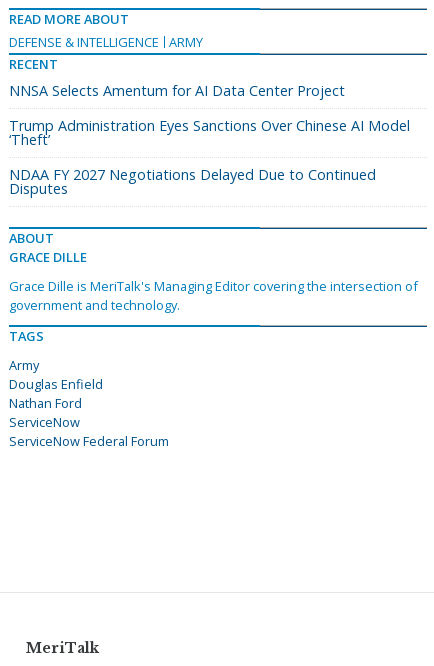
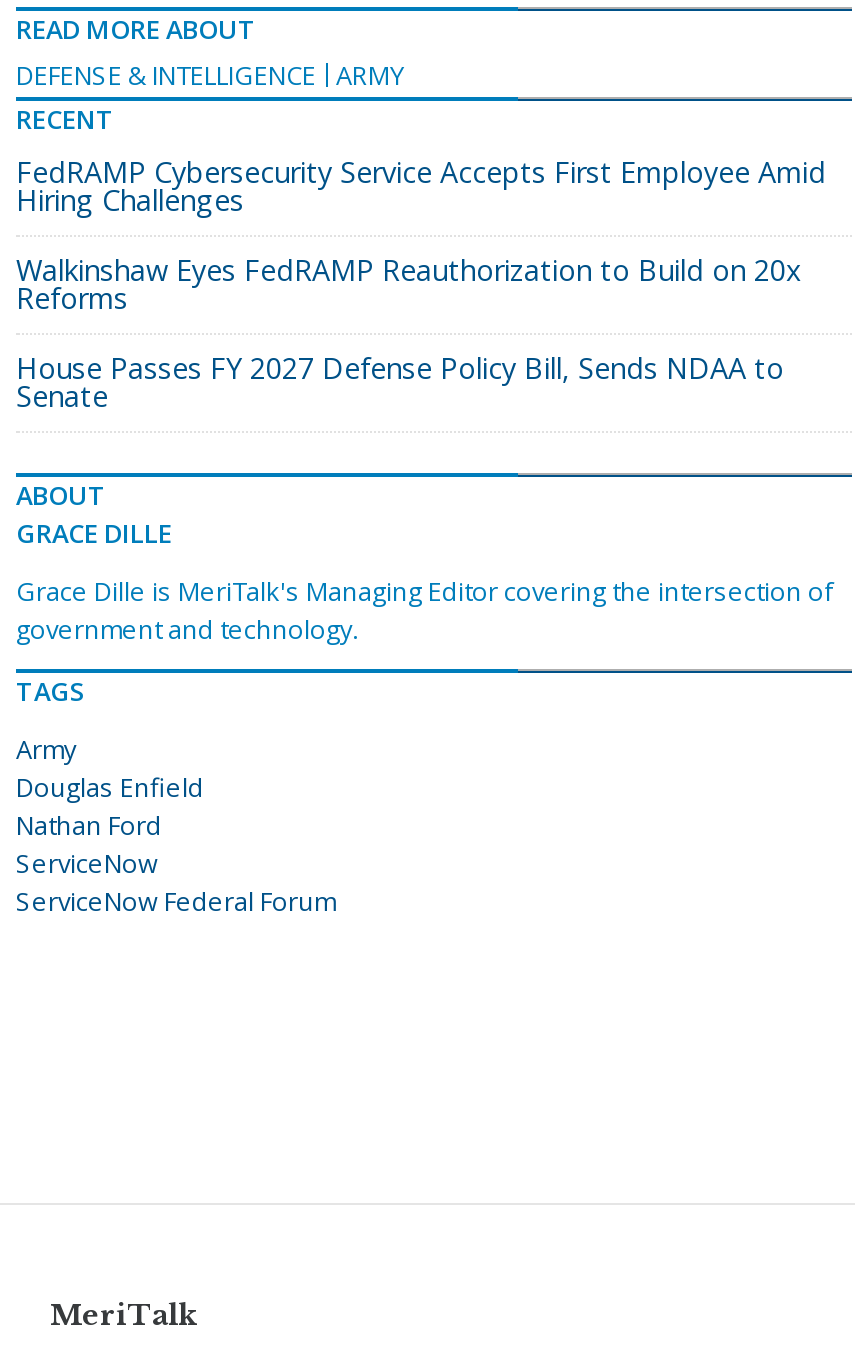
- NNSA Selects Amentum for AI Data Center Project
+ FedRAMP Cybersecurity Service Accepts First Employee Amid
+ Hiring Challenges

- Trump Administration Eyes Sanctions Over Chinese AI Model
- ‘Theft’
+ Walkinshaw Eyes FedRAMP Reauthorization to Build on 20x
+ Reforms

- NDAA FY 2027 Negotiations Delayed Due to Continued
- Disputes
+ House Passes FY 2027 Defense Policy Bill, Sends NDAA to
+ Senate
